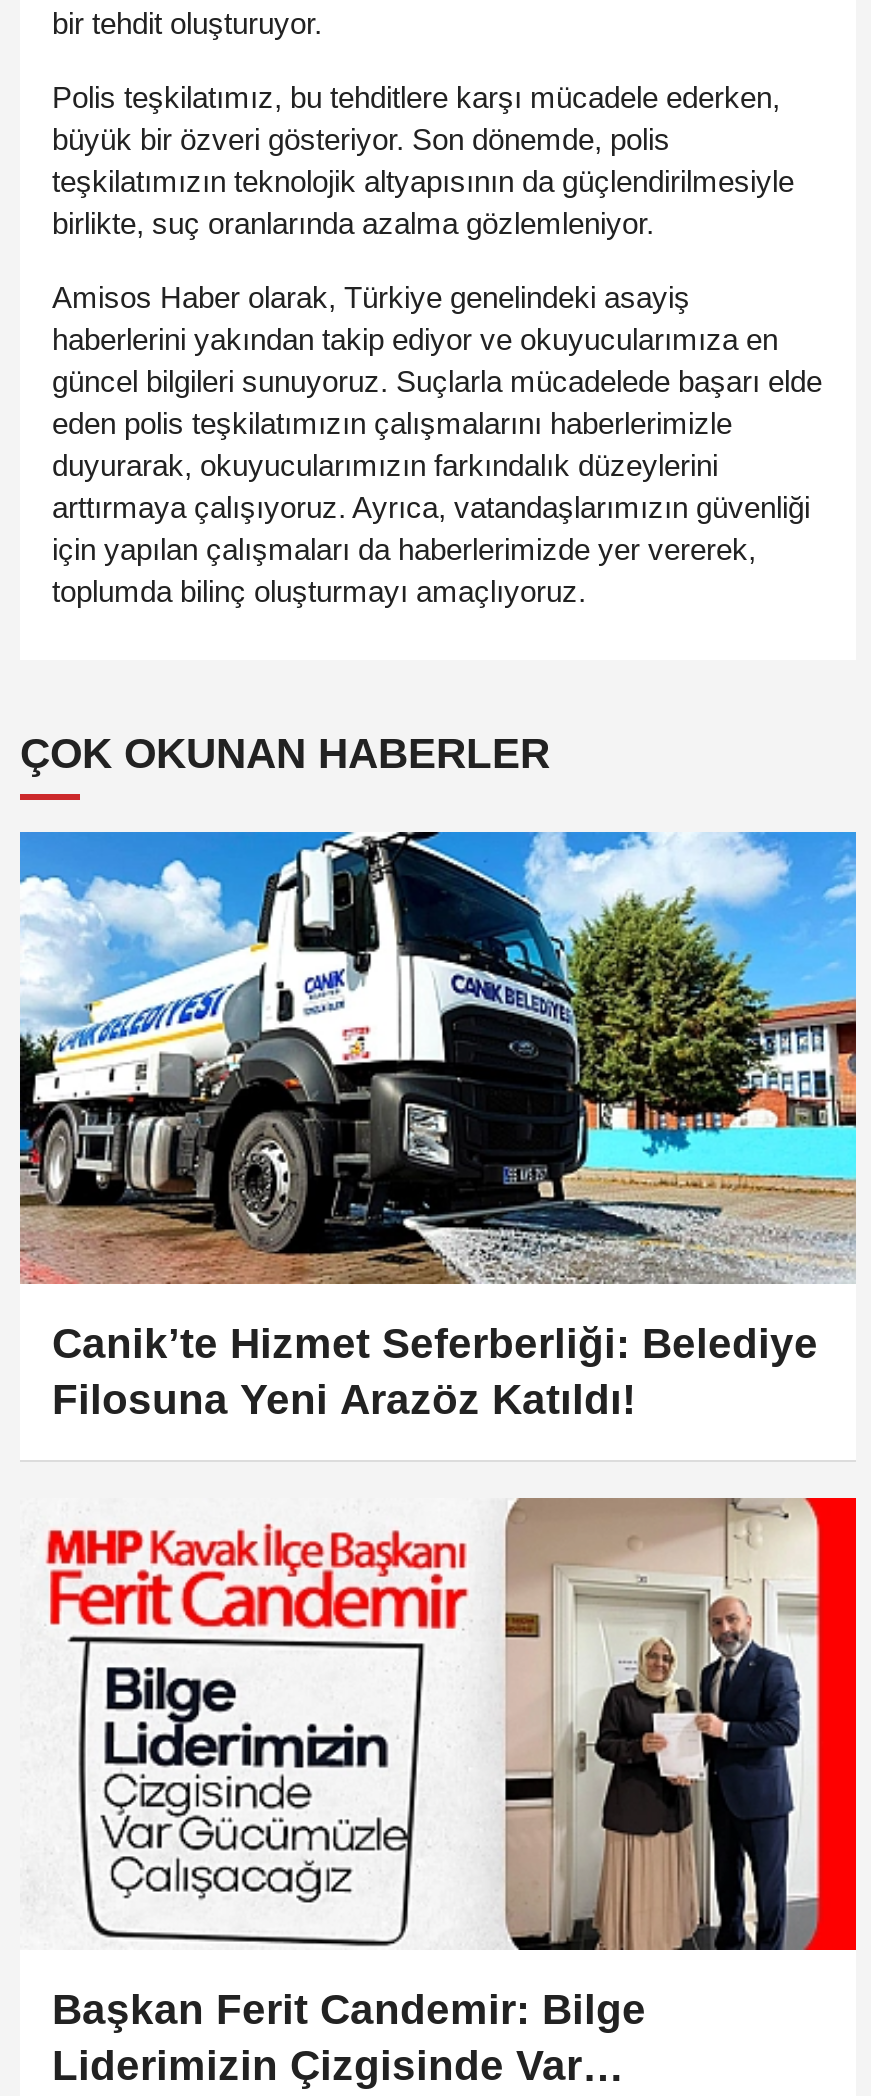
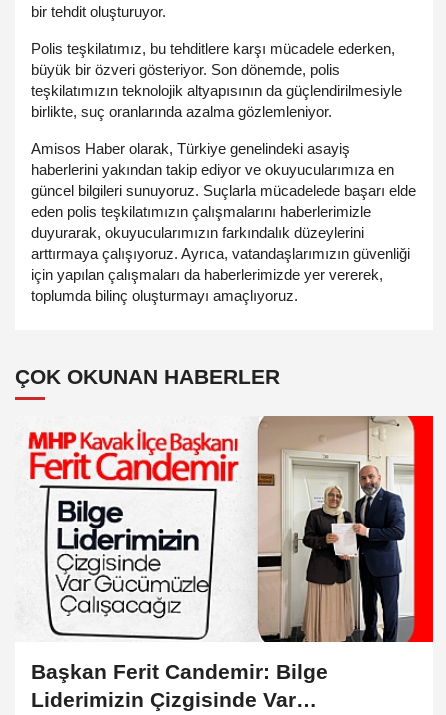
- [image]
- Canik’te Hizmet Seferberliği: Belediye
- Filosuna Yeni Arazöz Katıldı!
